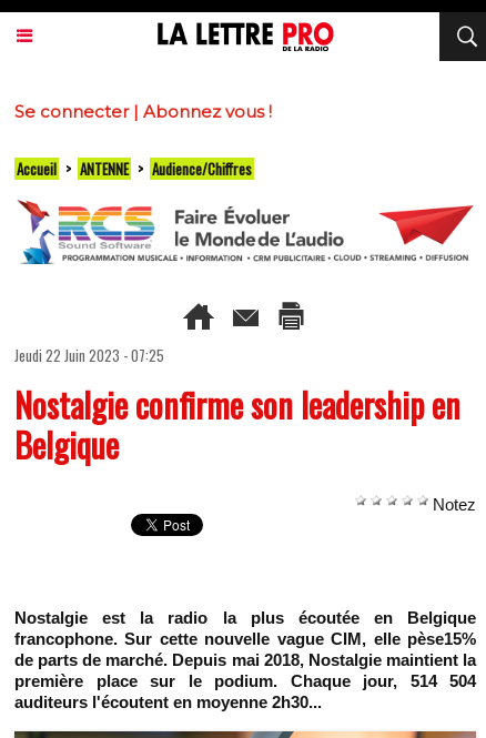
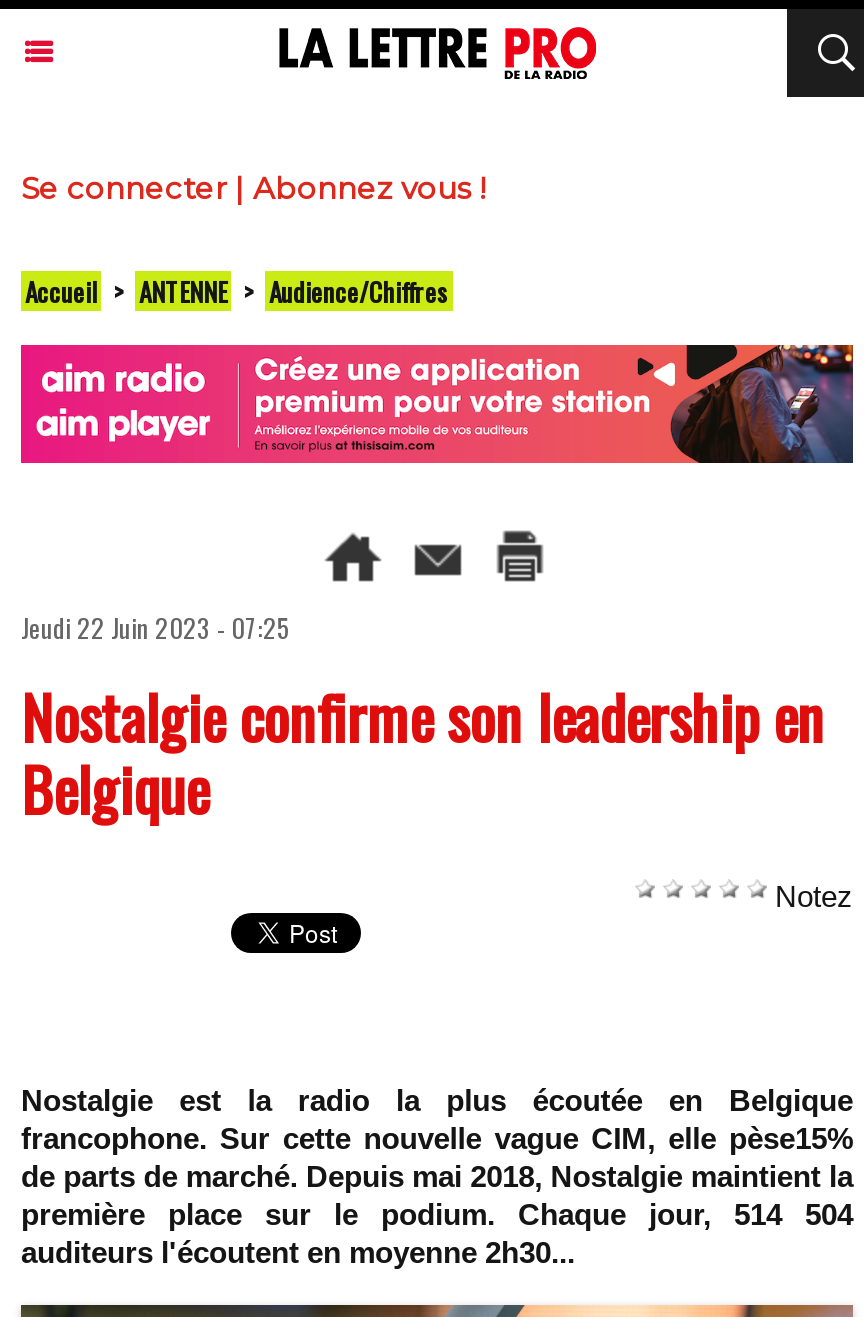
- [image]
+ [image]
